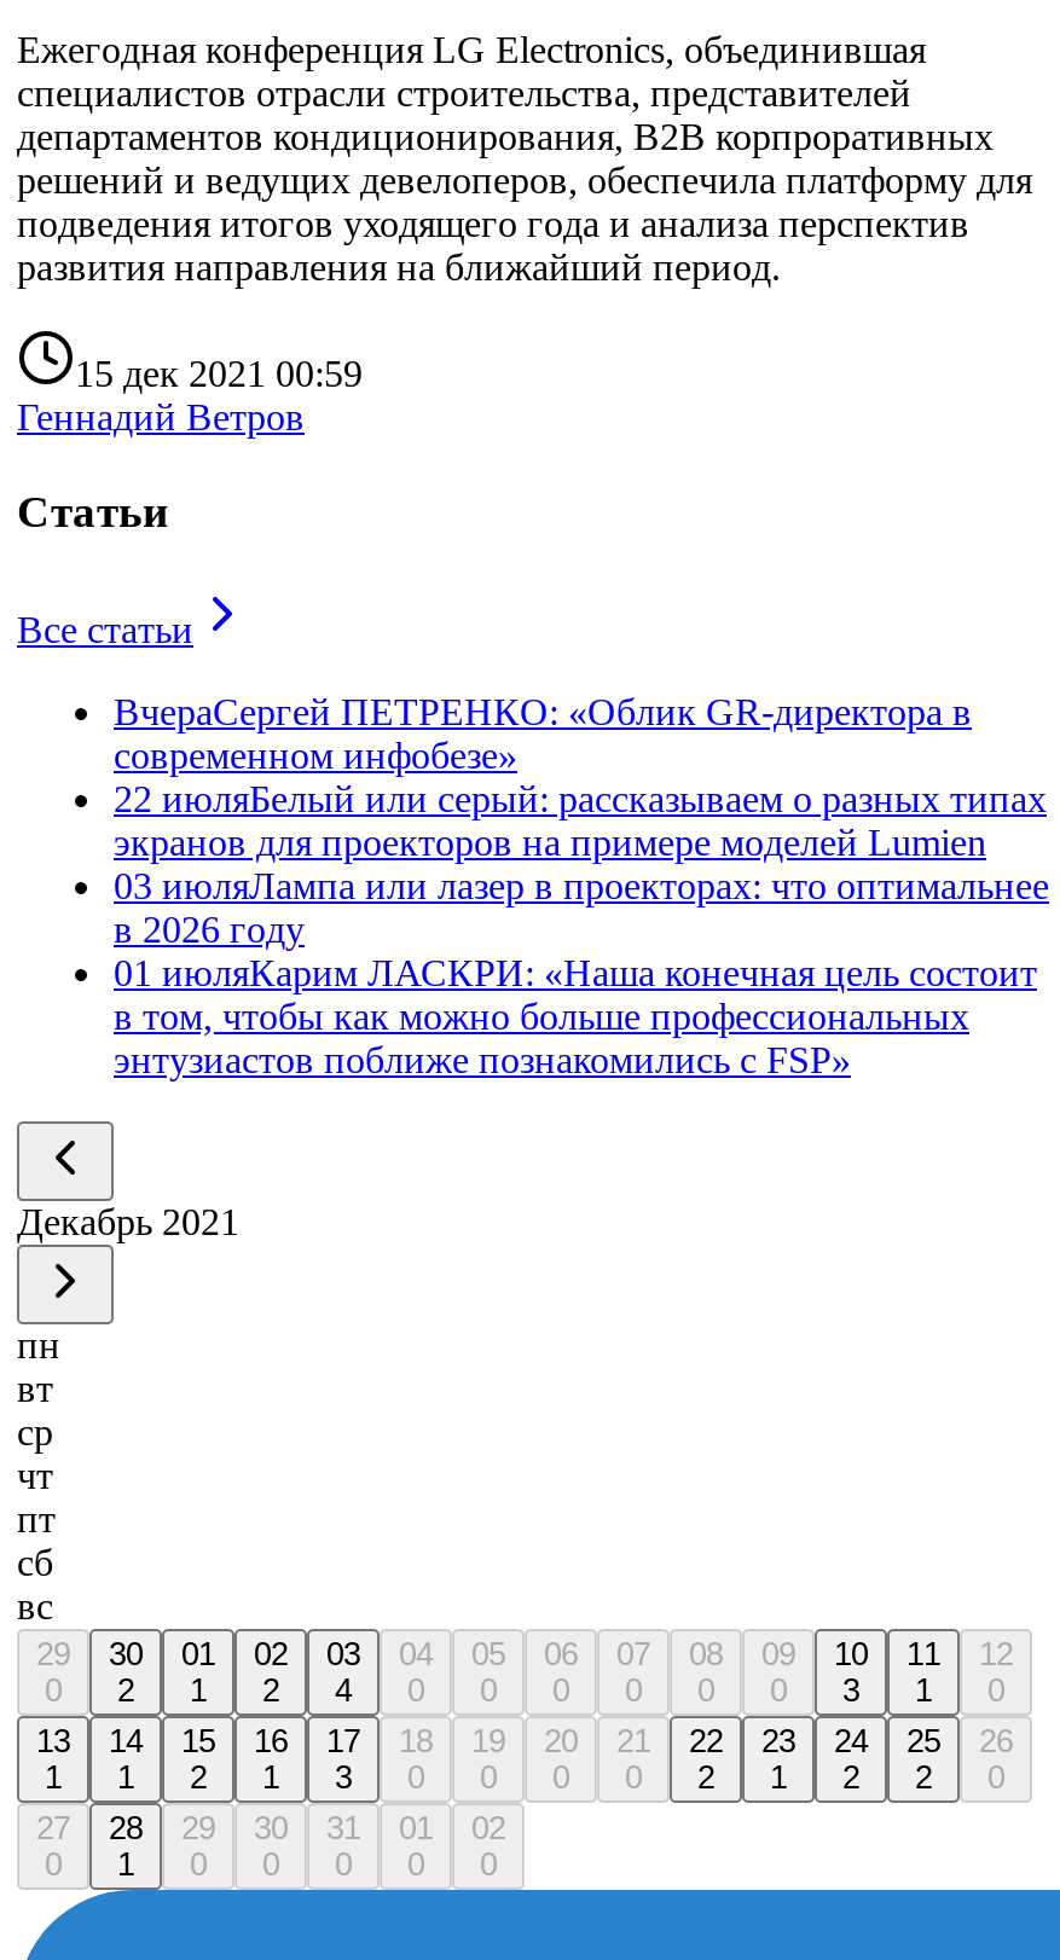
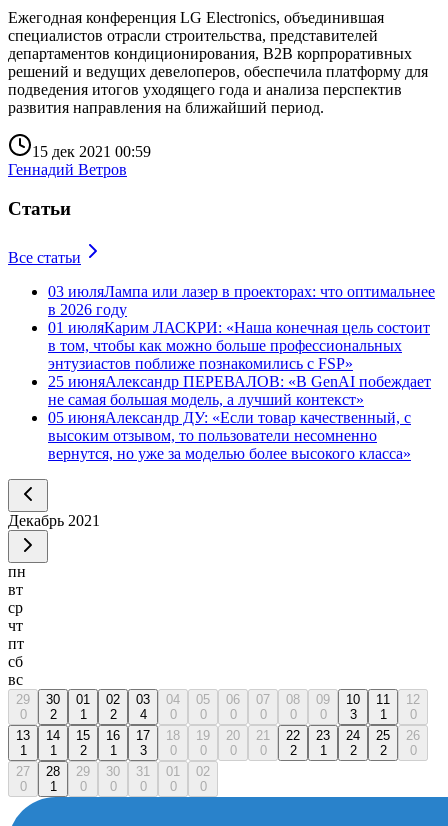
- ВчераСергей ПЕТРЕНКО: «Облик GR‑директора в
- современном инфобезе»
- 22 июляБелый или серый: рассказываем о разных типах
- экранов для проекторов на примере моделей Lumien

moved up: 03 июляЛампа или лазер в проекторах: что оптимальнее | в 2026 году | 01 июляКарим ЛАСКРИ: «Наша конечная цель состоит | в том, чтобы как можно больше профессиональных | энтузиастов поближе познакомились с FSP»

+ 25 июняАлександр ПЕРЕВАЛОВ: «В GenAI побеждает
+ не самая большая модель, а лучший контекст»
+ 05 июняАлександр ДУ: «Если товар качественный, с
+ высоким отзывом, то пользователи несомненно
+ вернутся, но уже за моделью более высокого класса»
